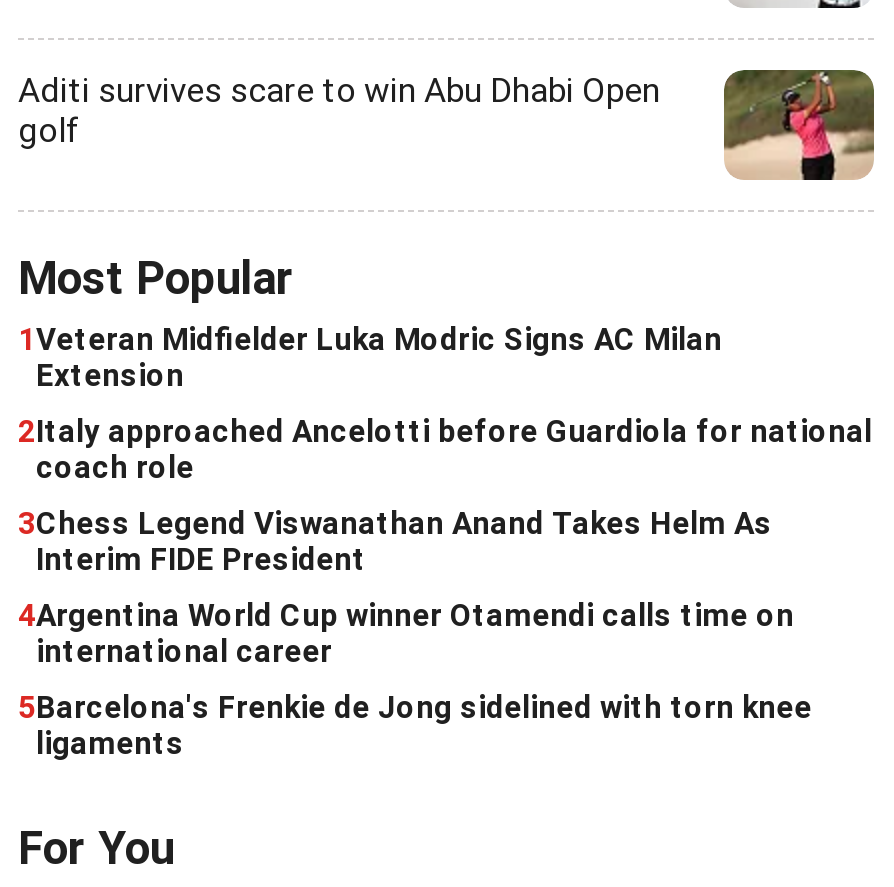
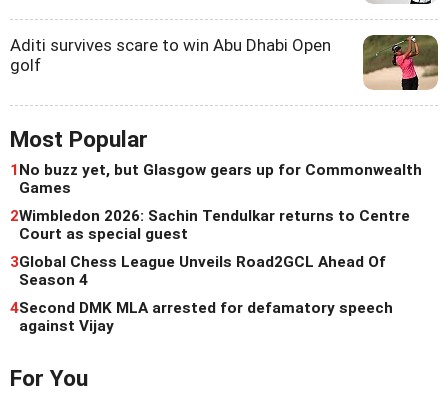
- 1Veteran Midfielder Luka Modric Signs AC Milan
- Extension
- 2Italy approached Ancelotti before Guardiola for national
- coach role
- 3Chess Legend Viswanathan Anand Takes Helm As
- Interim FIDE President
- 4Argentina World Cup winner Otamendi calls time on
- international career
- 5Barcelona's Frenkie de Jong sidelined with torn knee
- ligaments
+ 1 No buzz yet, but Glasgow gears up for Commonwealth
+ Games
+ 2Wimbledon 2026: Sachin Tendulkar returns to Centre
+ Court as special guest
+ 3Global Chess League Unveils Road2GCL Ahead Of
+ Season 4
+ 4Second DMK MLA arrested for defamatory speech
+ against Vijay
